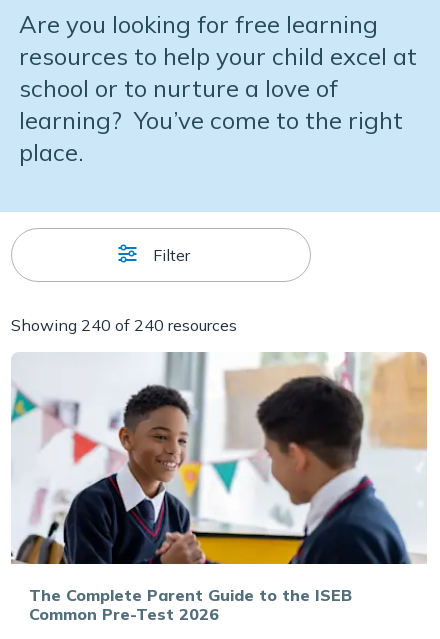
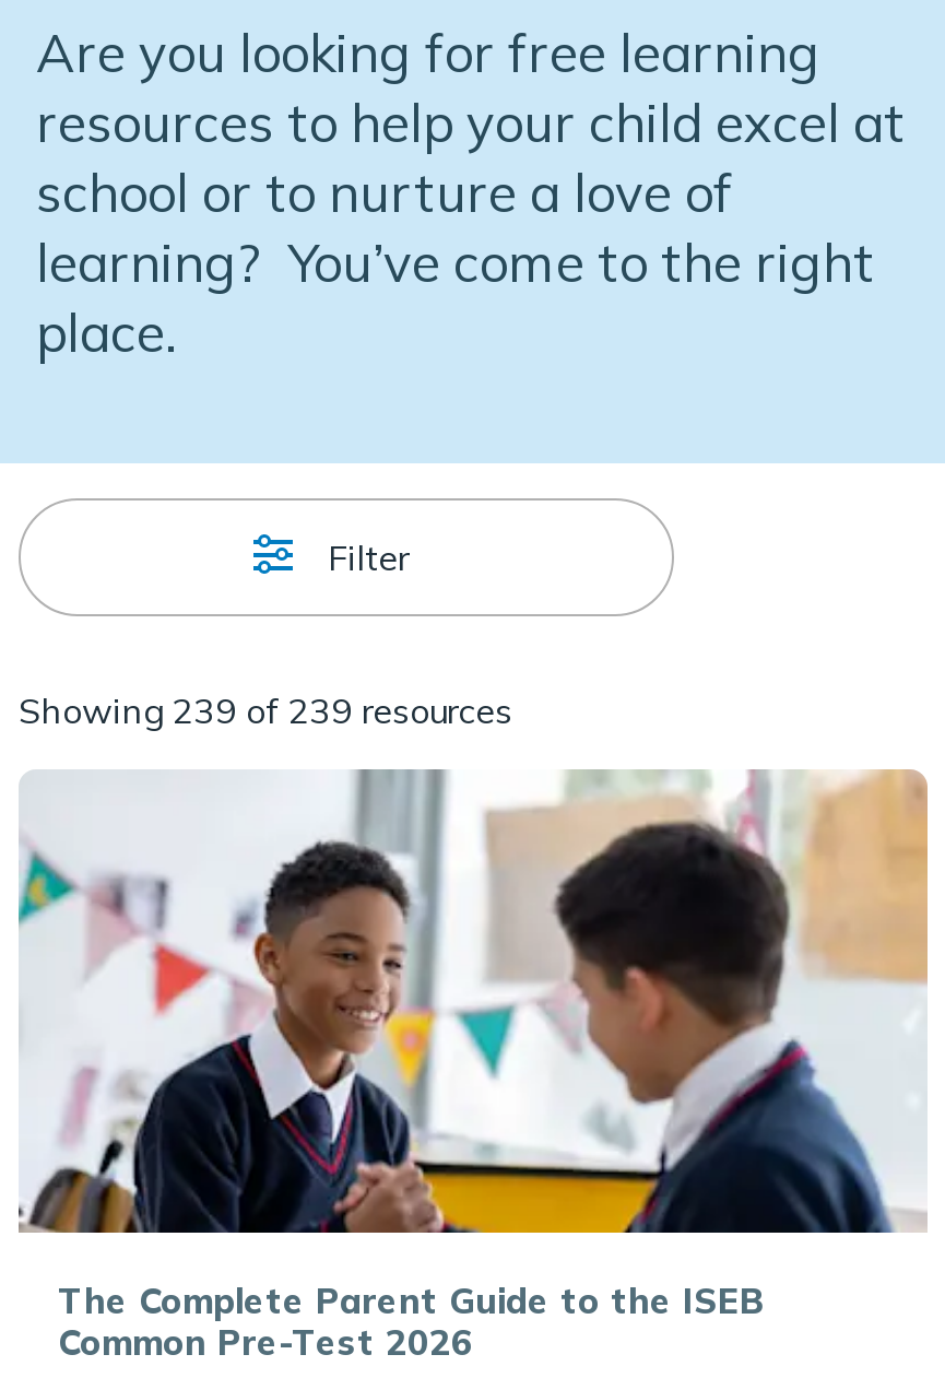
- Showing 240 of 240 resources
+ Showing 239 of 239 resources
